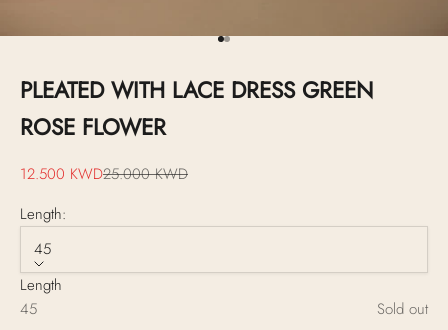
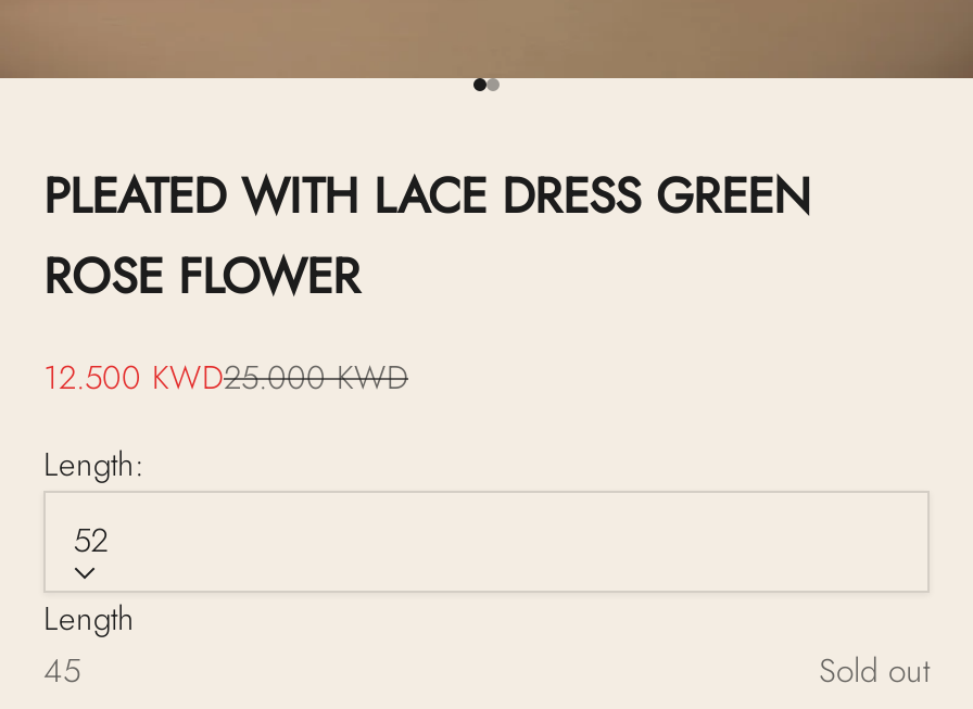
- 45
+ 52
